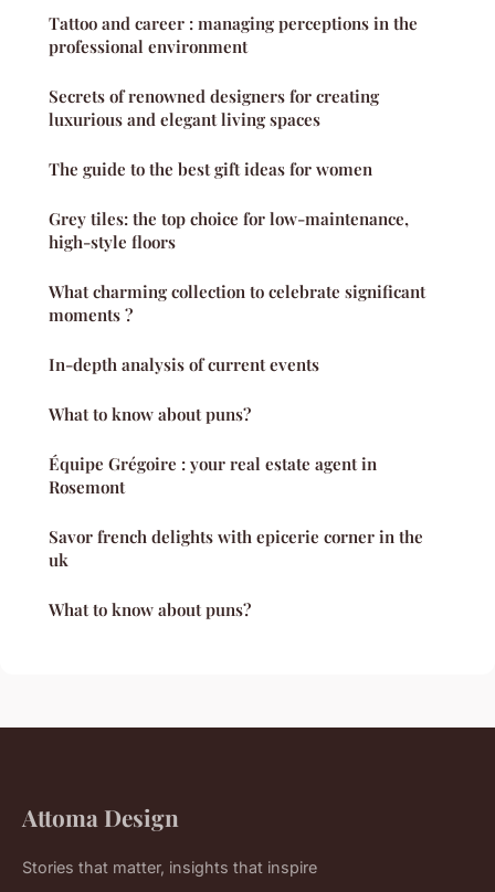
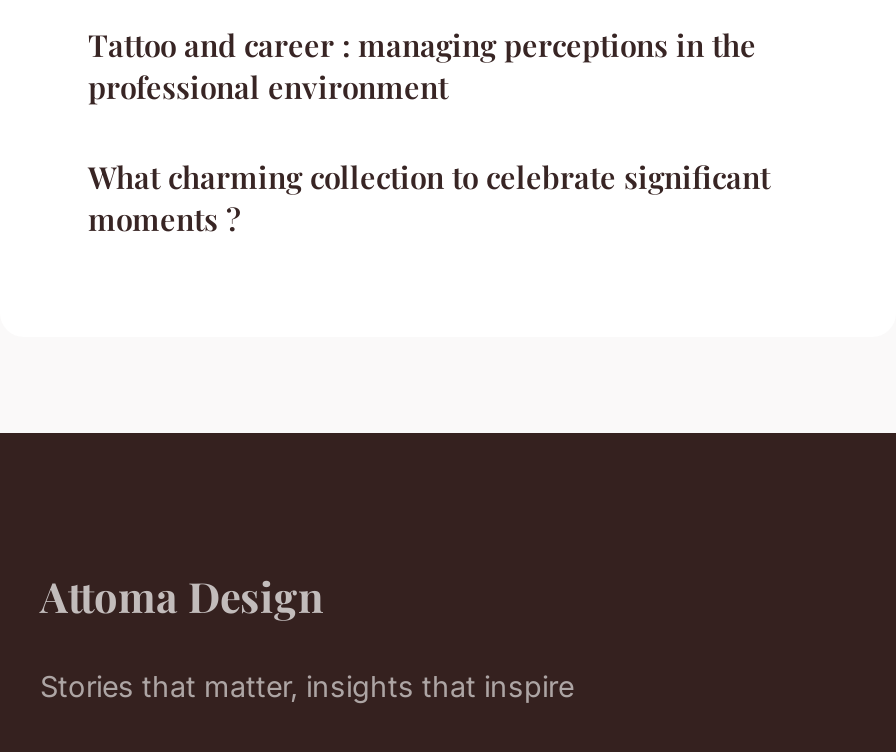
- Secrets of renowned designers for creating
- luxurious and elegant living spaces
- The guide to the best gift ideas for women
- Grey tiles: the top choice for low-maintenance,
- high-style floors

- In-depth analysis of current events
- What to know about puns?
- Équipe Grégoire : your real estate agent in
- Rosemont
- Savor french delights with epicerie corner in the
- uk
- What to know about puns?
